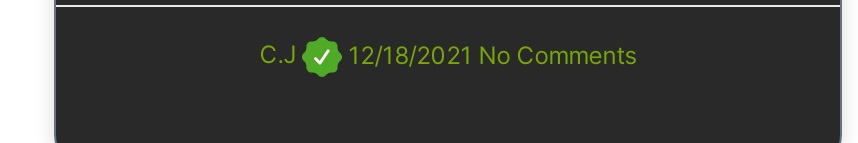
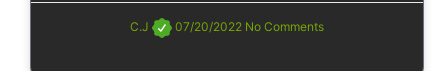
- C.J 12/18/2021 No Comments
+ C.J 07/20/2022 No Comments
